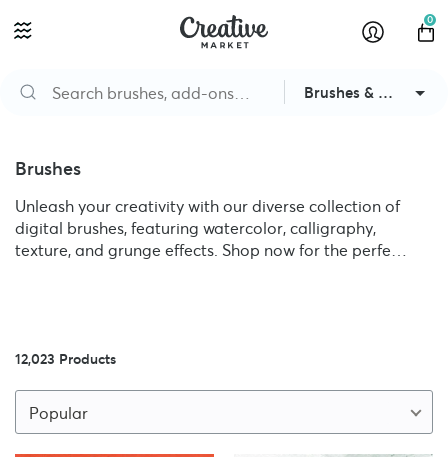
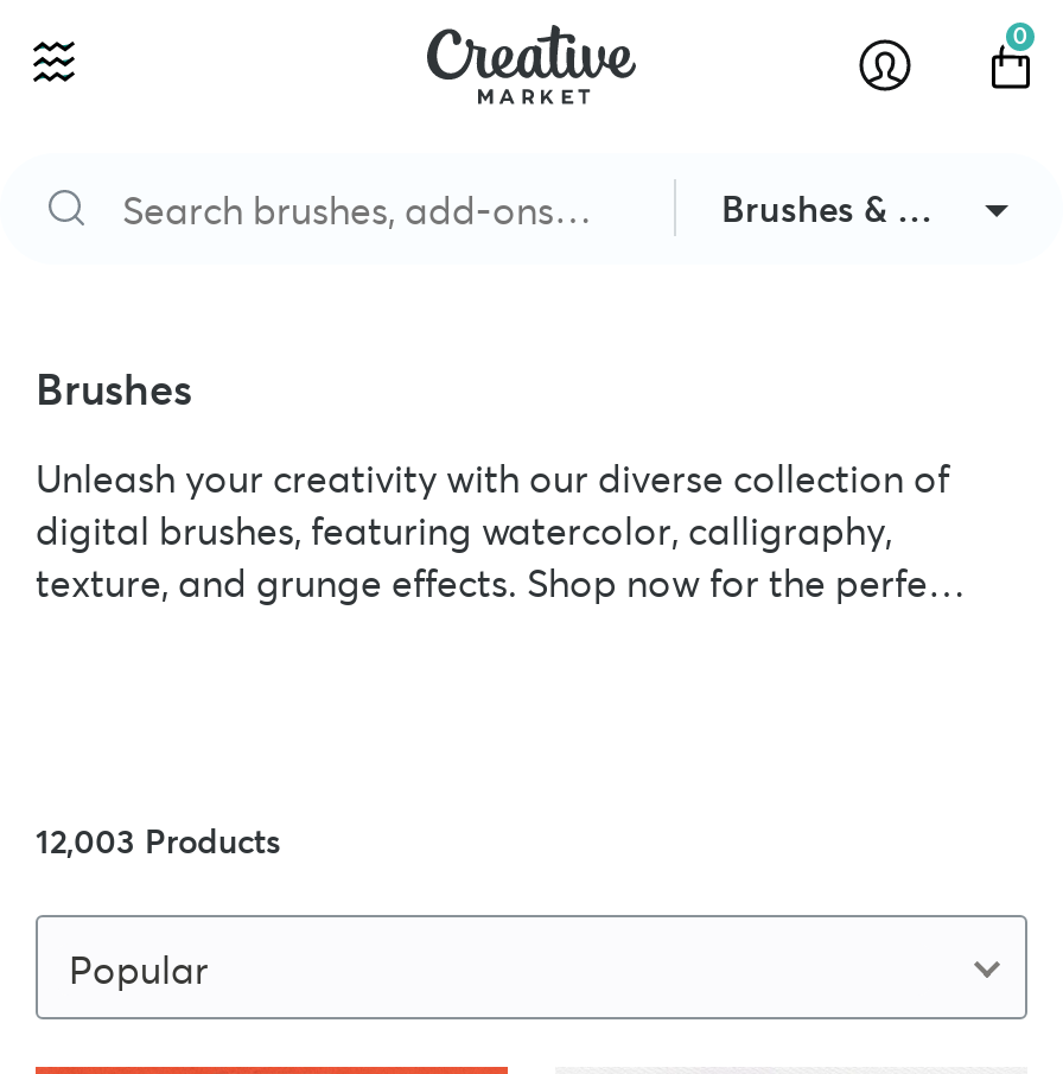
- 12,023 Products
+ 12,003 Products
